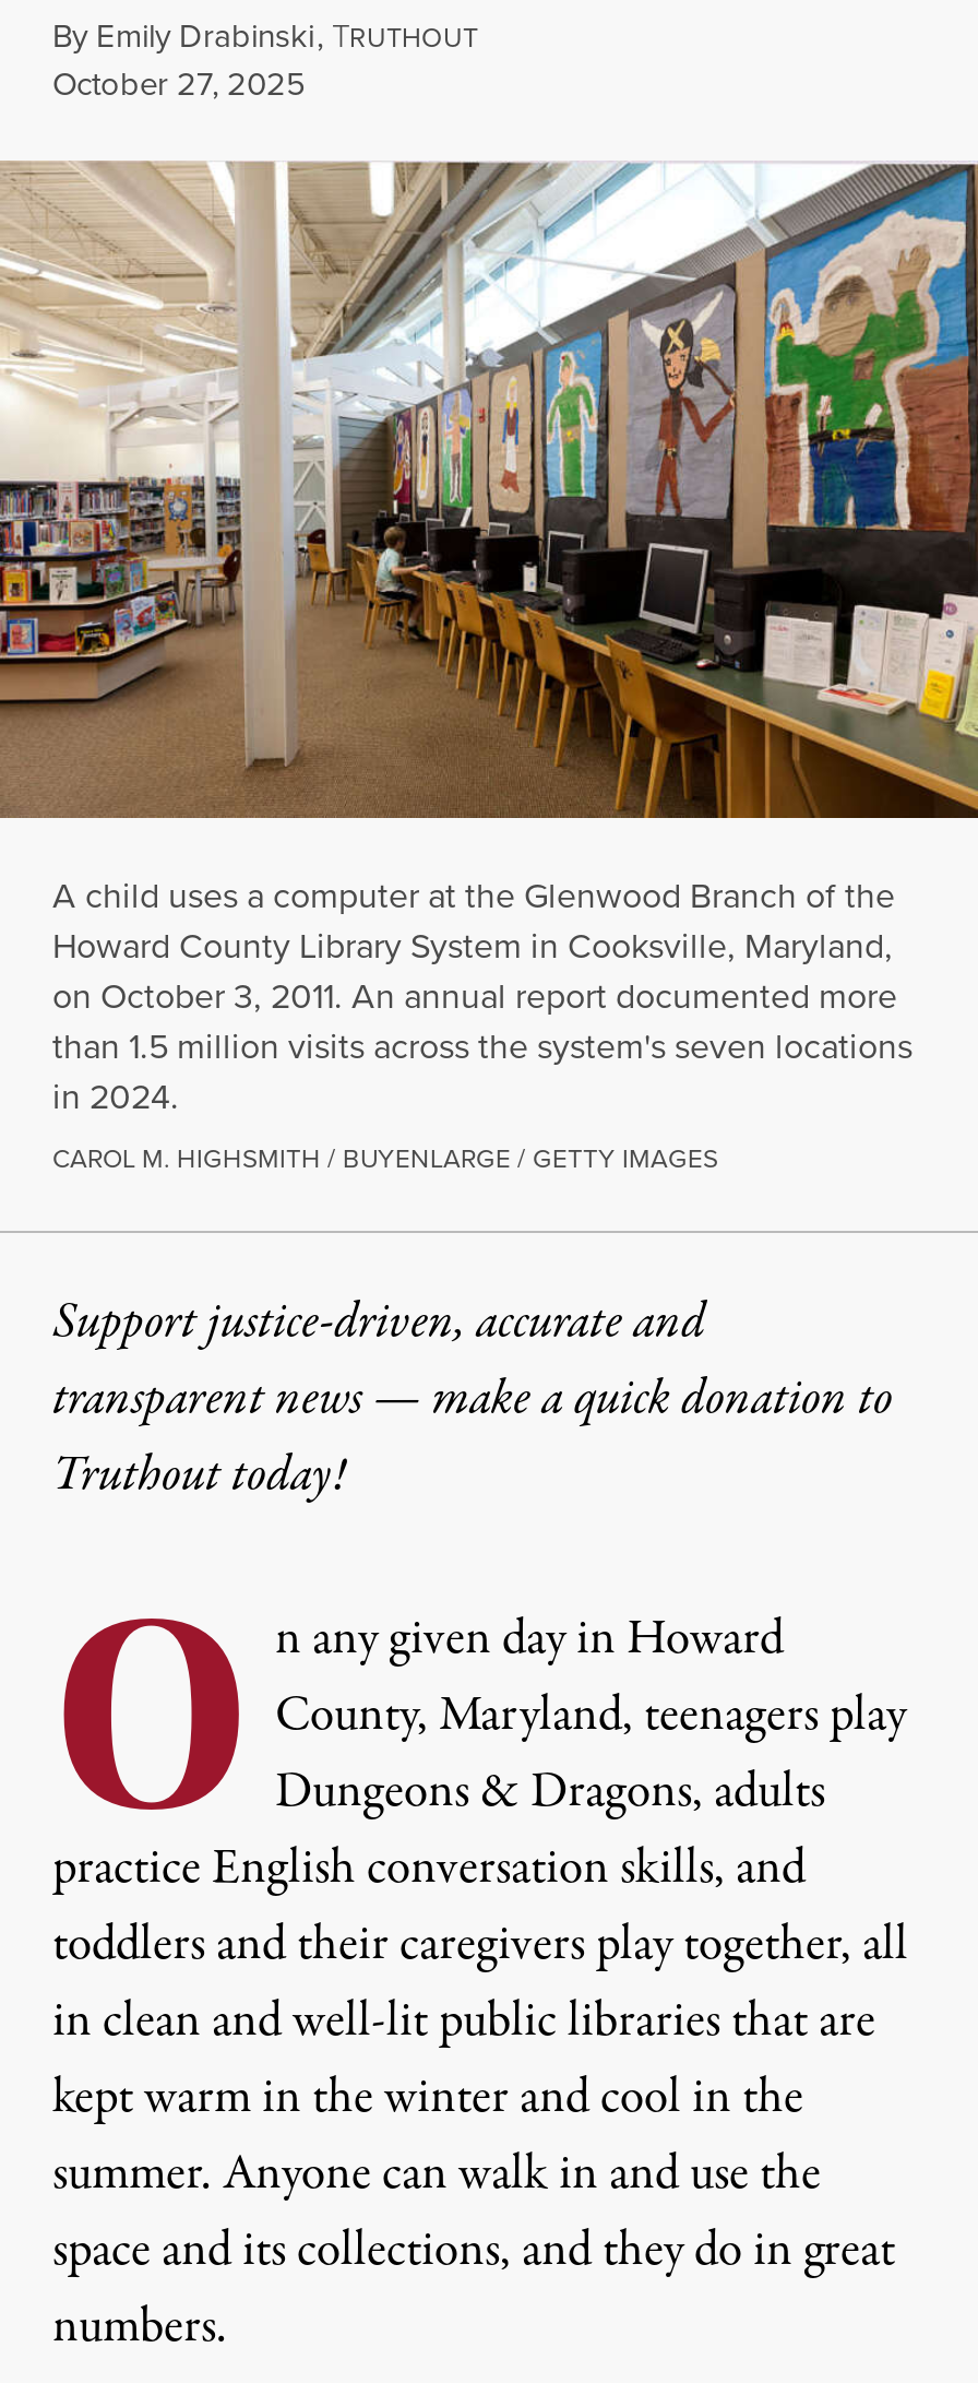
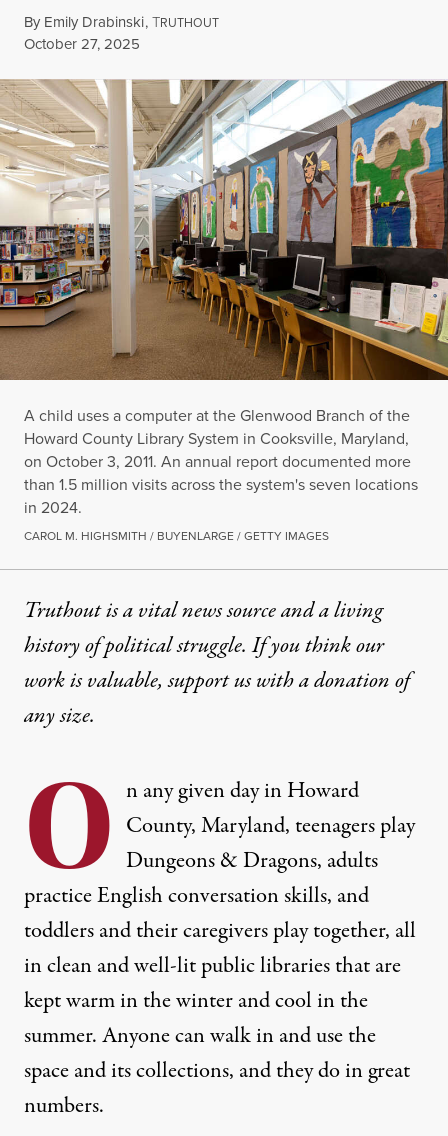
- Support justice-driven, accurate and
- transparent news — make a quick donation to
- Truthout today!
+ Truthout is a vital news source and a living
+ history of political struggle. If you think our
+ work is valuable, support us with a donation of
+ any size.
